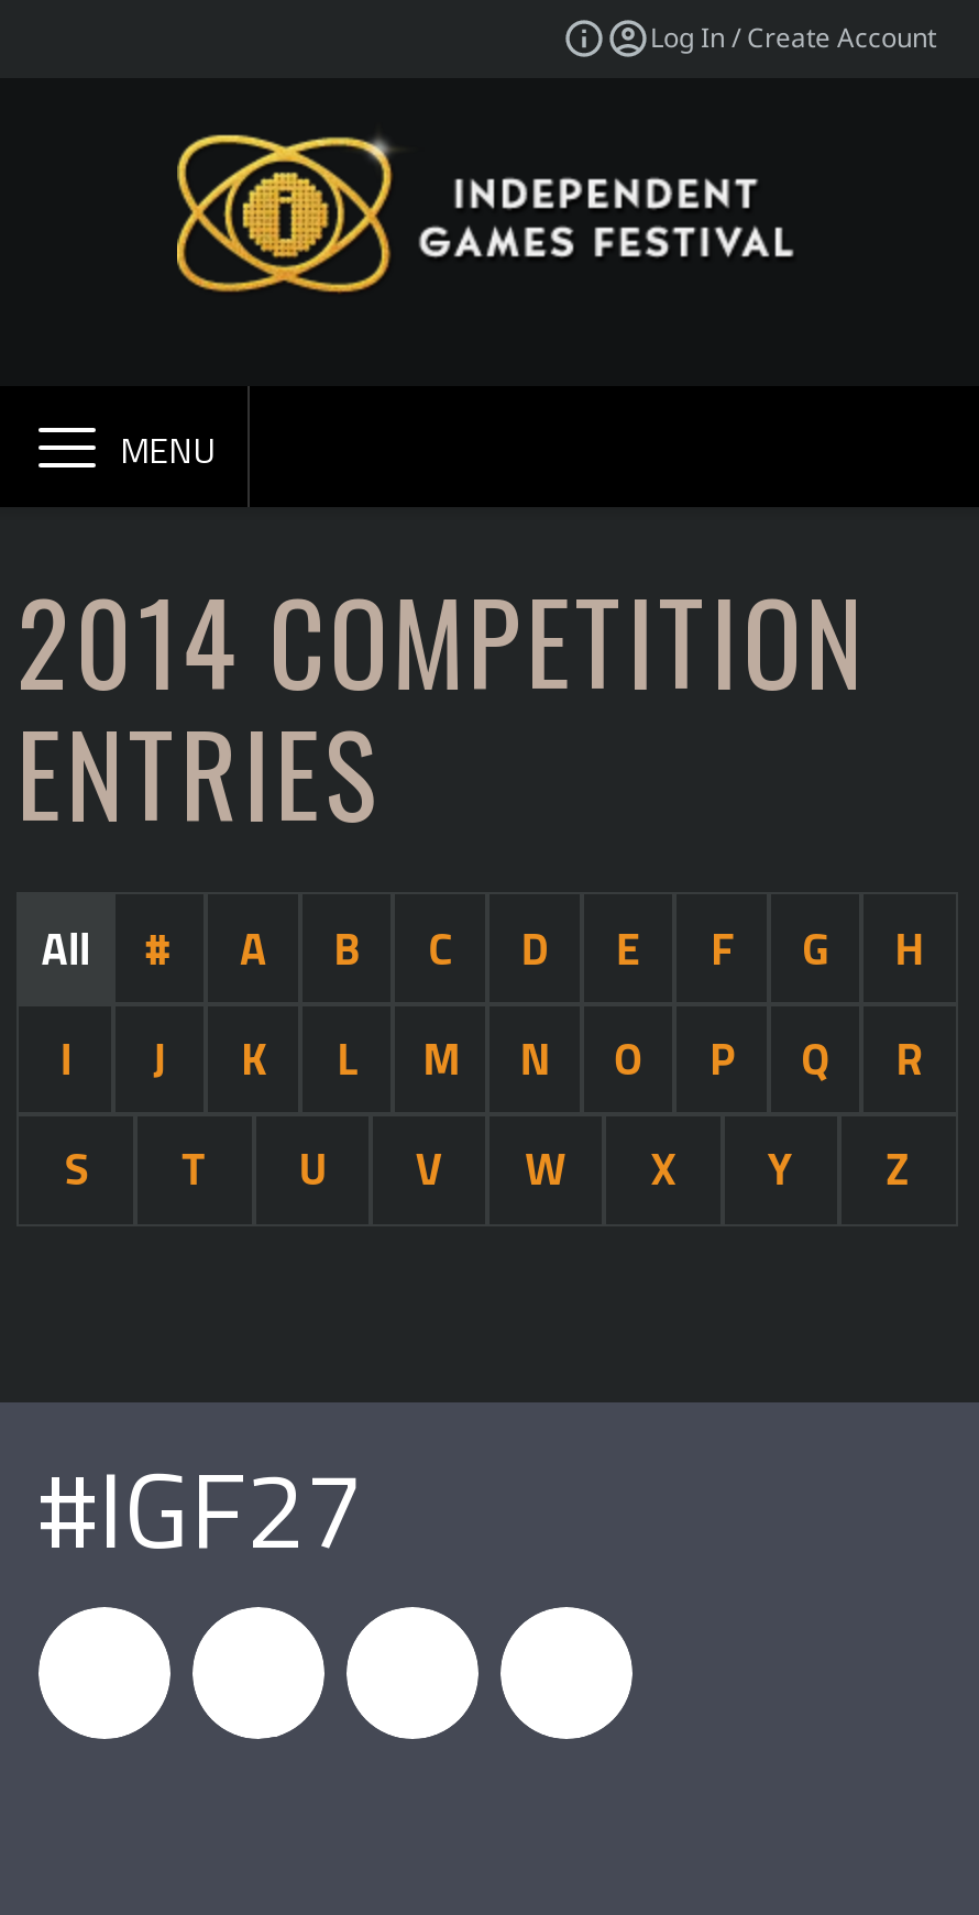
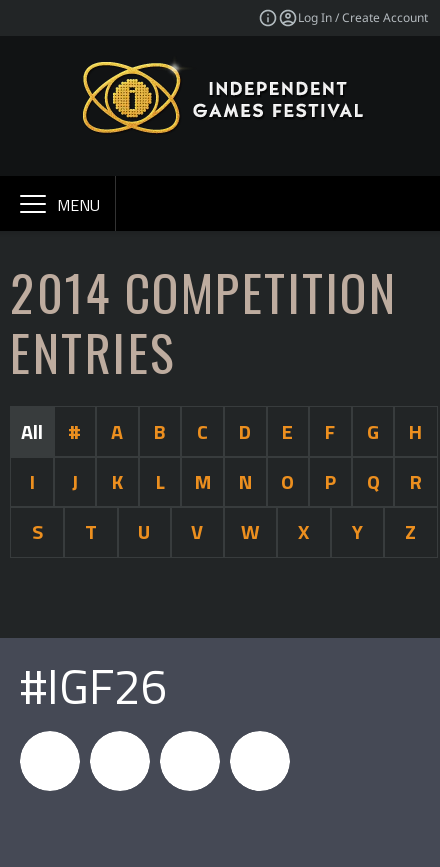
- #IGF27
+ #IGF26
